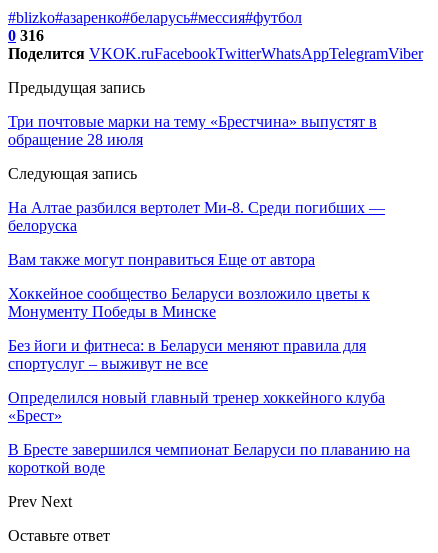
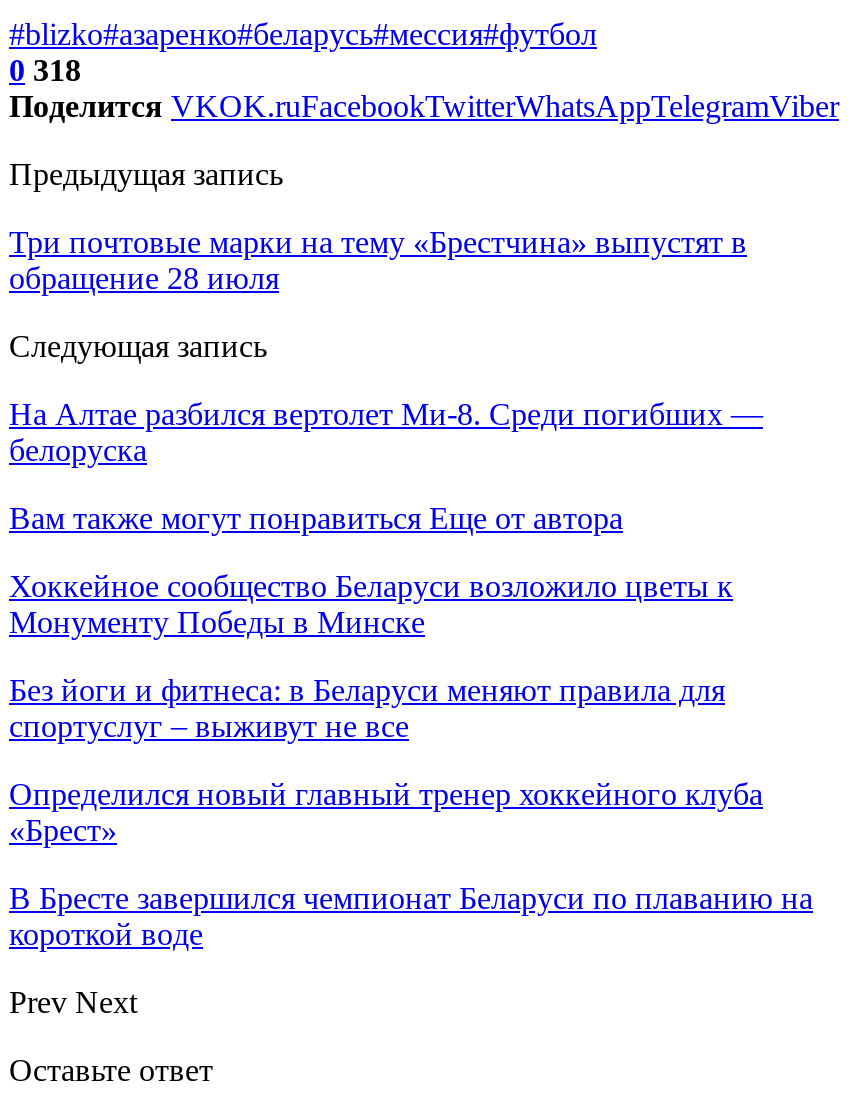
- 0 316
+ 0 318
